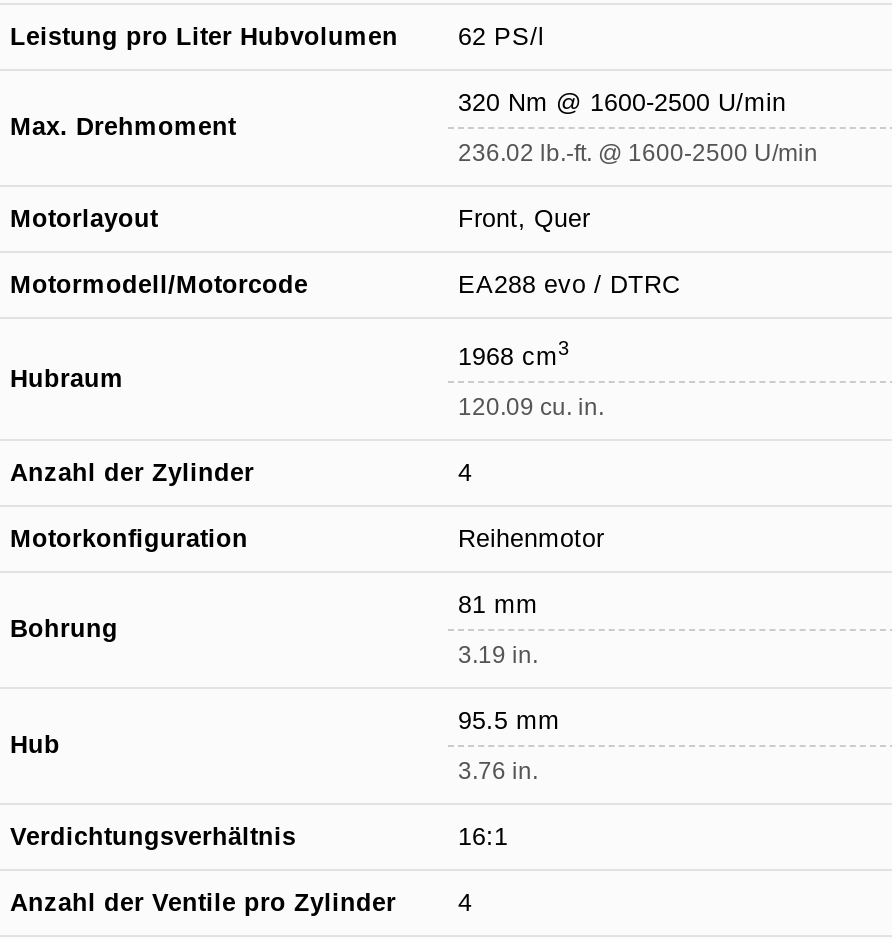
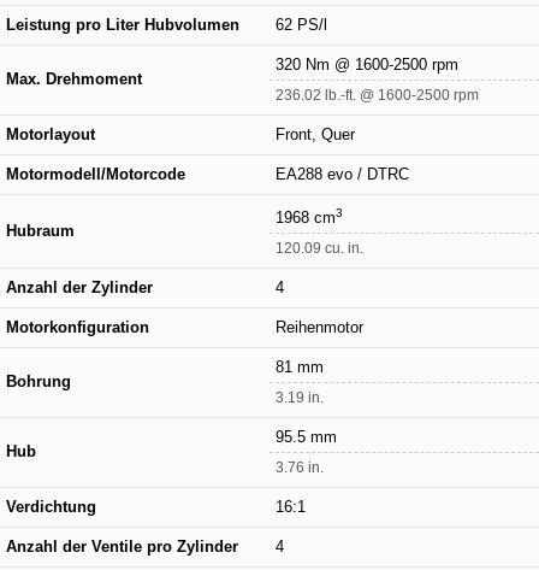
- 320 Nm @ 1600-2500 U/min
+ 320 Nm @ 1600-2500 rpm

- 236.02 lb.-ft. @ 1600-2500 U/min
+ 236.02 lb.-ft. @ 1600-2500 rpm

- Verdichtungsverhältnis
+ Verdichtung
